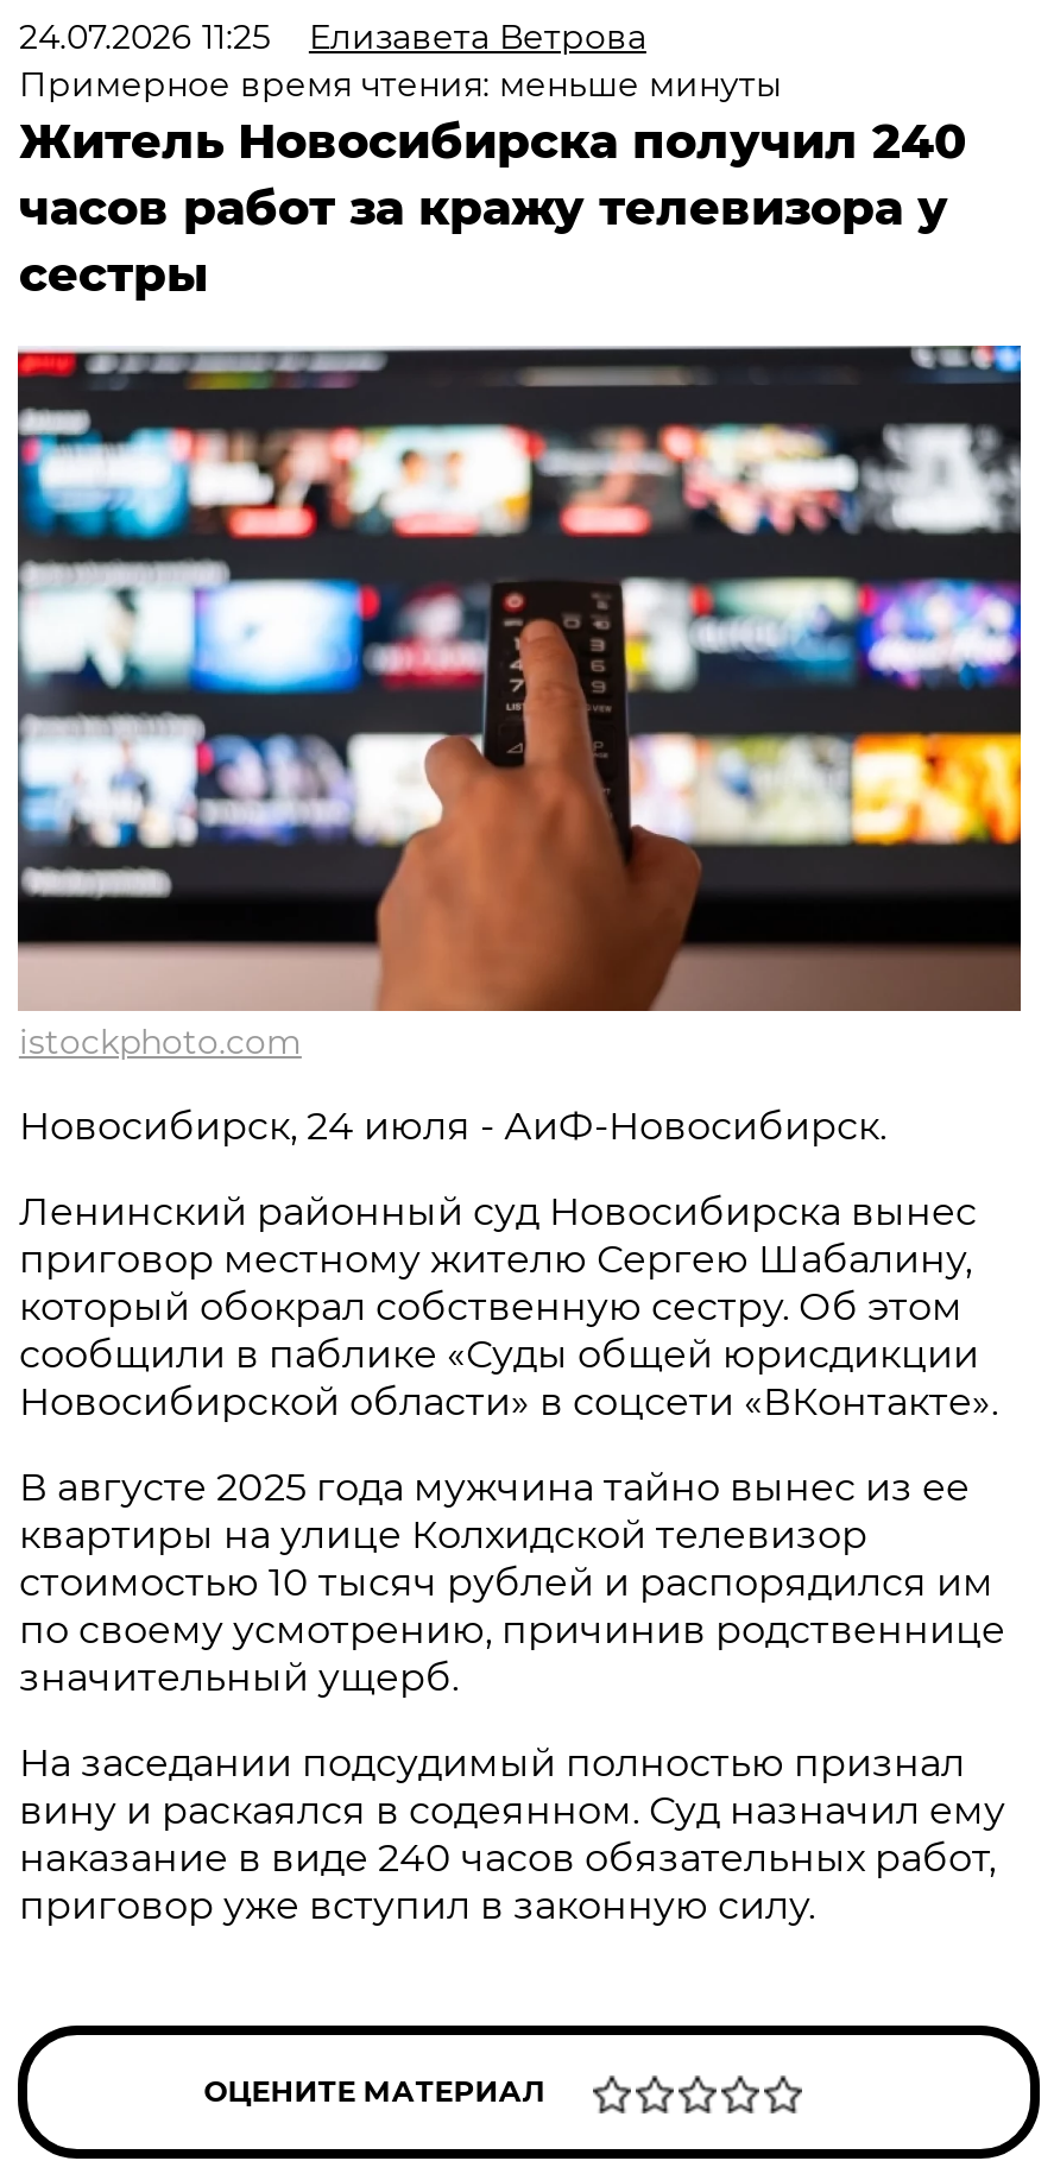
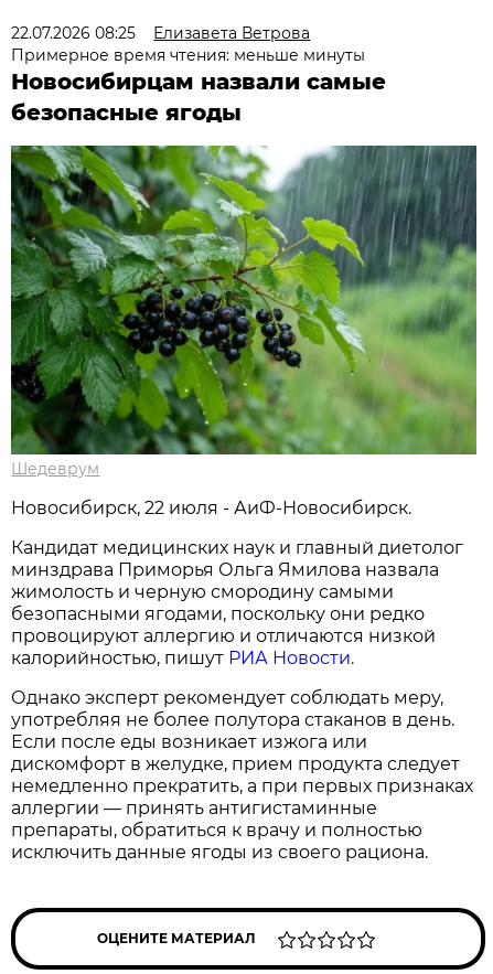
- 24.07.2026 11:25 Елизавета Ветрова
+ 22.07.2026 08:25 Елизавета Ветрова

- Житель Новосибирска получил 240
- часов работ за кражу телевизора у
- сестры
+ Новосибирцам назвали самые
+ безопасные ягоды

- [image]
- istockphoto.com
- Новосибирcк, 24 июля - АиФ-Новосибирск.
- Ленинский районный суд Новосибирска вынес
- приговор местному жителю Сергею Шабалину,
- который обокрал собственную сестру. Об этом
- сообщили в паблике «Суды общей юрисдикции
- Новосибирской области» в соцсети «ВКонтакте».
- В августе 2025 года мужчина тайно вынес из ее
- квартиры на улице Колхидской телевизор
- стоимостью 10 тысяч рублей и распорядился им
- по своему усмотрению, причинив родственнице
- значительный ущерб.
- На заседании подсудимый полностью признал
- вину и раскаялся в содеянном. Суд назначил ему
- наказание в виде 240 часов обязательных работ,
- приговор уже вступил в законную силу.
+ [image]
+ Шедеврум
+ Новосибирcк, 22 июля - АиФ-Новосибирск.
+ Кандидат медицинских наук и главный диетолог
+ минздрава Приморья Ольга Ямилова назвала
+ жимолость и черную смородину самыми
+ безопасными ягодами, поскольку они редко
+ провоцируют аллергию и отличаются низкой
+ калорийностью, пишут РИА Новости.
+ Однако эксперт рекомендует соблюдать меру,
+ употребляя не более полутора стаканов в день.
+ Если после еды возникает изжога или
+ дискомфорт в желудке, прием продукта следует
+ немедленно прекратить, а при первых признаках
+ аллергии — принять антигистаминные
+ препараты, обратиться к врачу и полностью
+ исключить данные ягоды из своего рациона.
